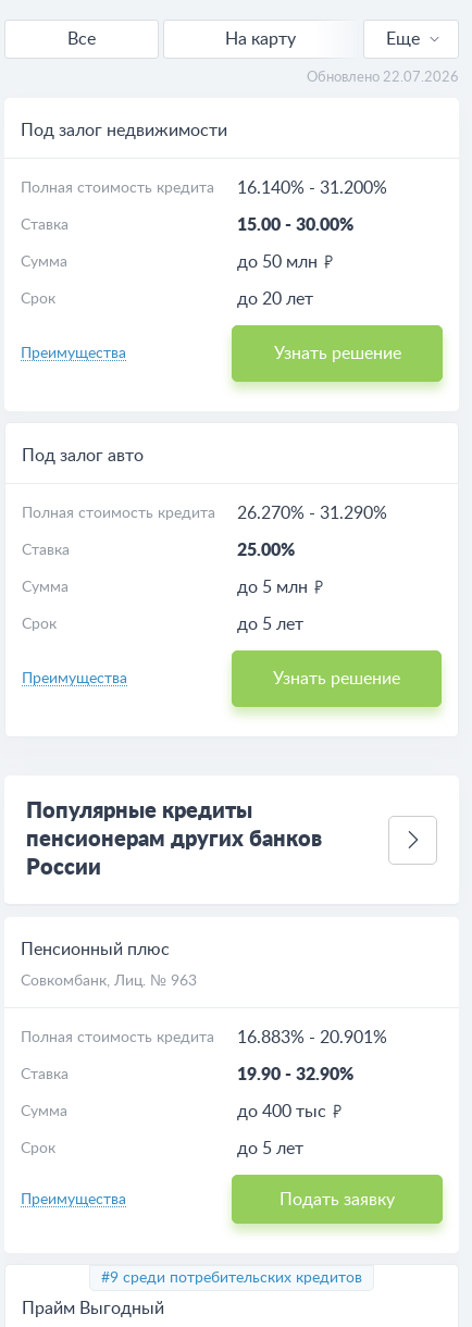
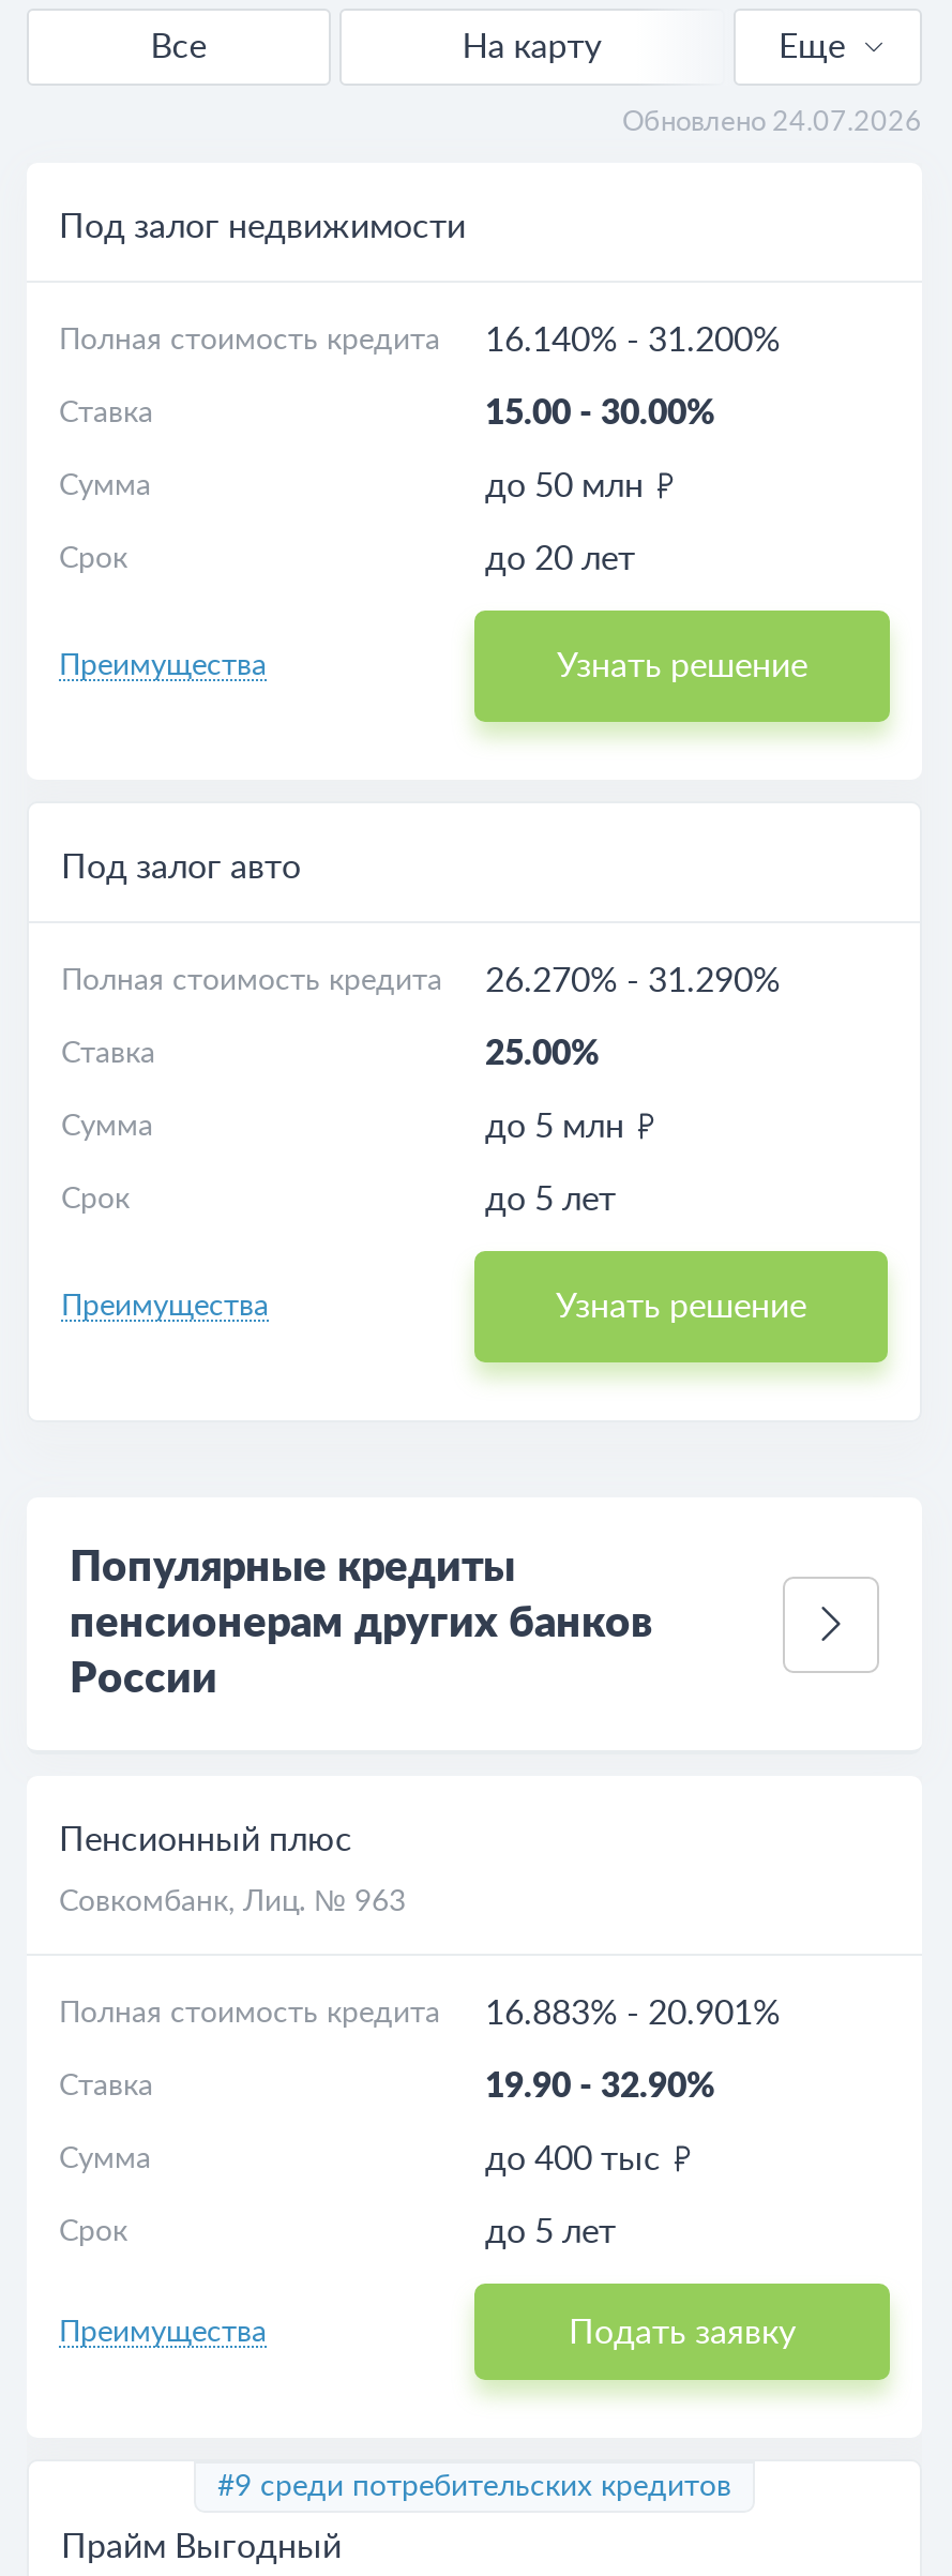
- Обновлено 22.07.2026
+ Обновлено 24.07.2026
